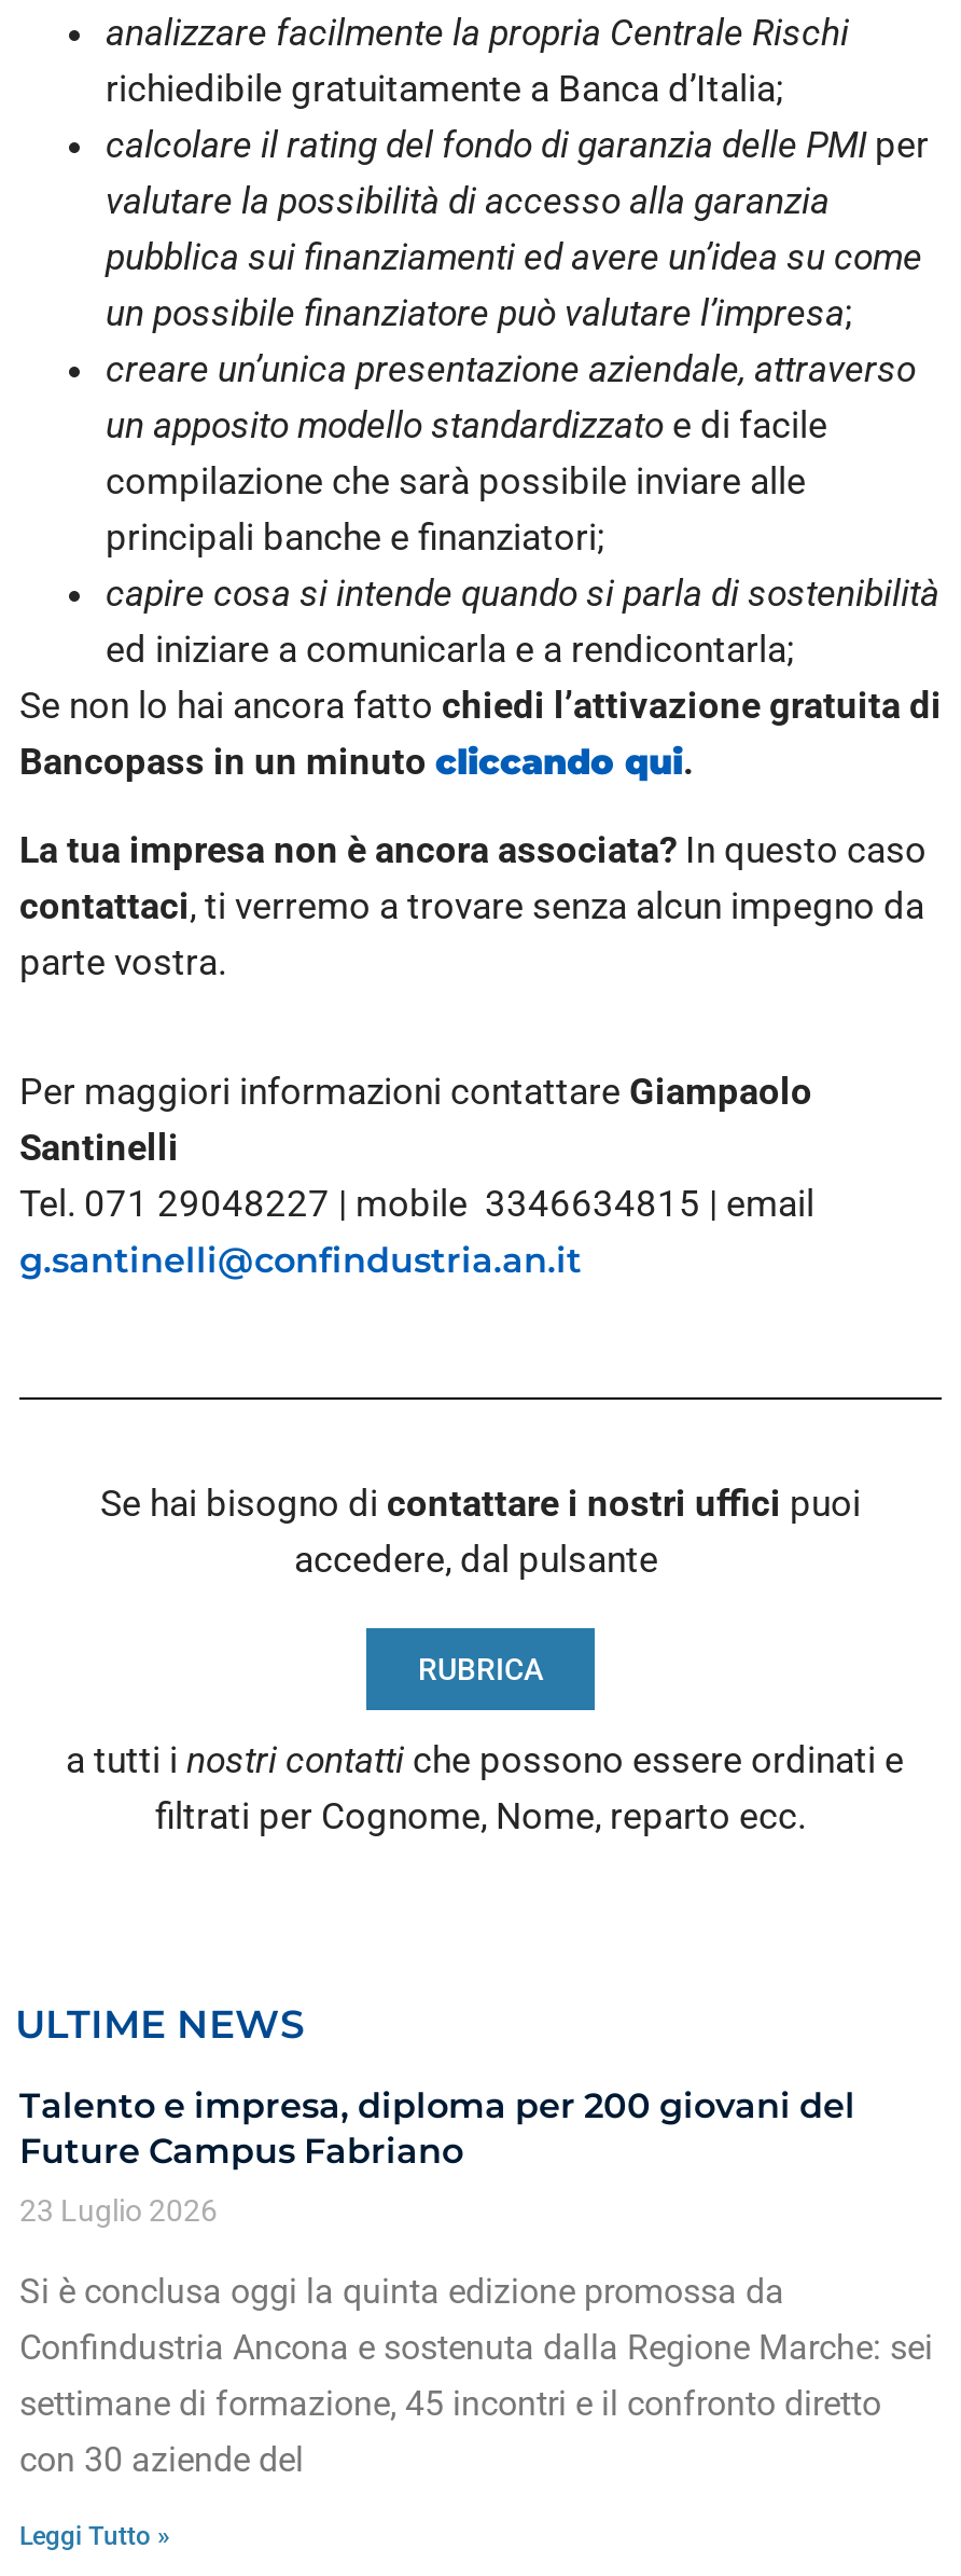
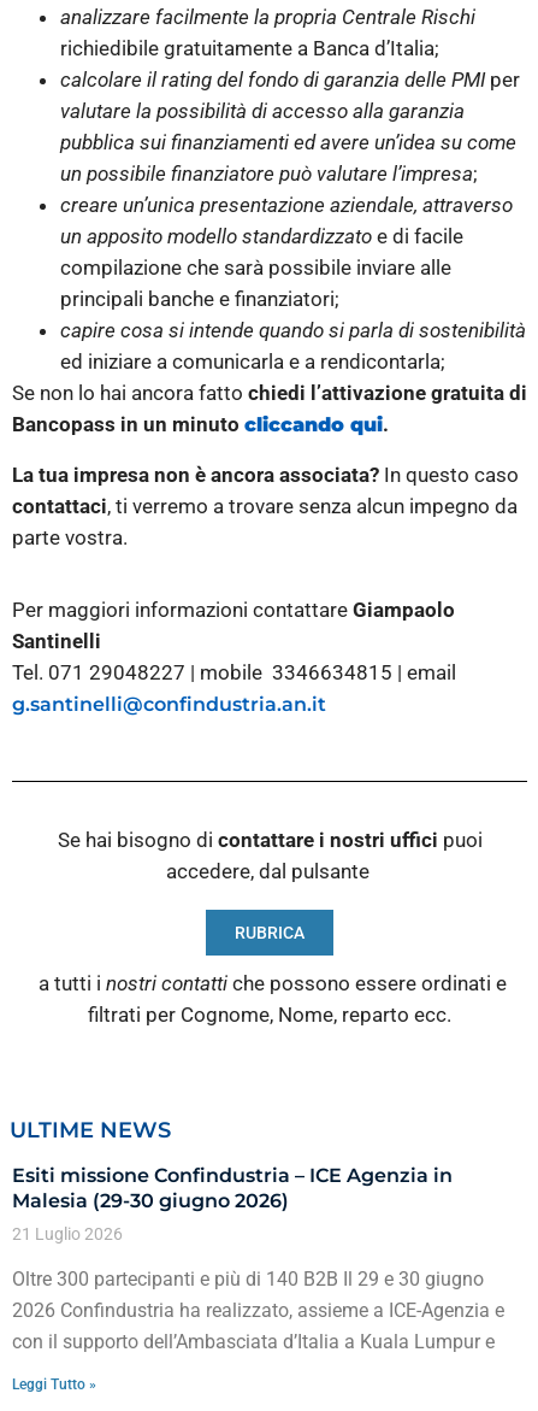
- Talento e impresa, diploma per 200 giovani del
- Future Campus Fabriano
+ Esiti missione Confindustria – ICE Agenzia in
+ Malesia (29-30 giugno 2026)

- 23 Luglio 2026
+ 21 Luglio 2026

- Si è conclusa oggi la quinta edizione promossa da
- Confindustria Ancona e sostenuta dalla Regione Marche: sei
- settimane di formazione, 45 incontri e il confronto diretto
- con 30 aziende del
+ Oltre 300 partecipanti e più di 140 B2B Il 29 e 30 giugno
+ 2026 Confindustria ha realizzato, assieme a ICE-Agenzia e
+ con il supporto dell’Ambasciata d’Italia a Kuala Lumpur e
